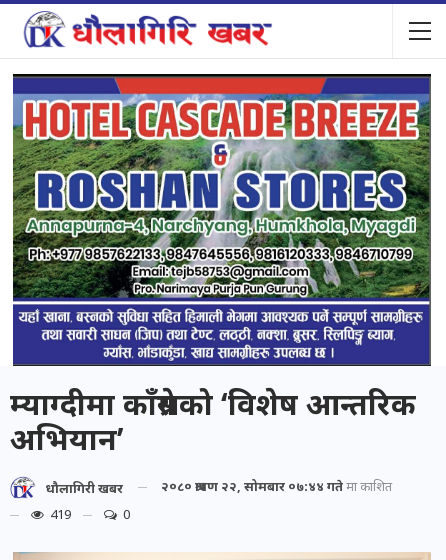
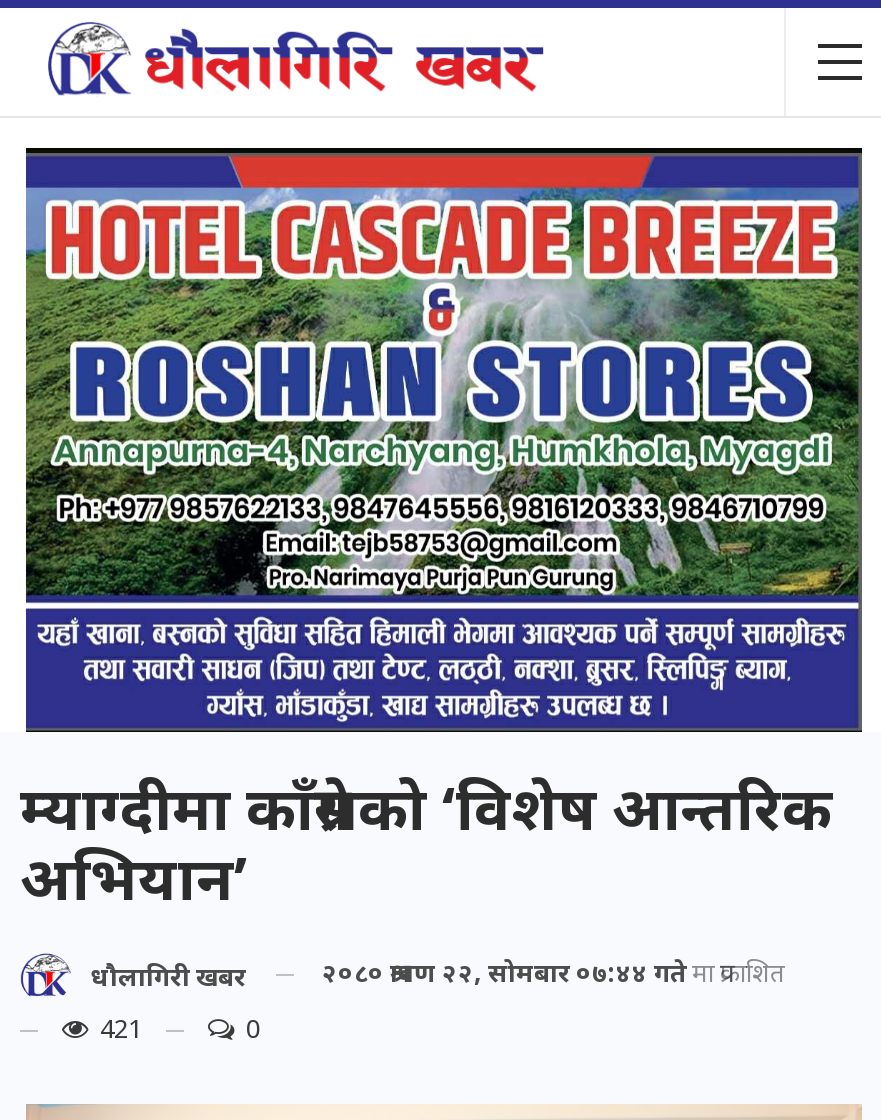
- 419
+ 421
